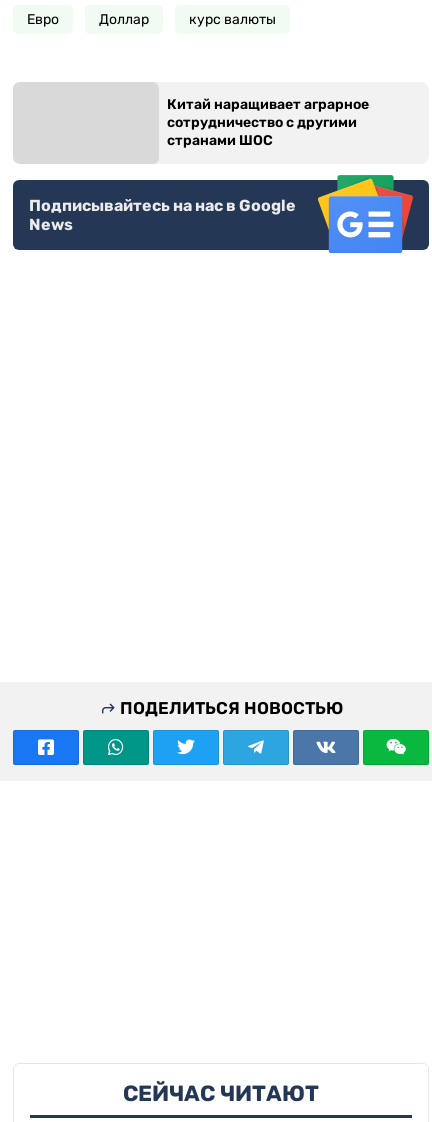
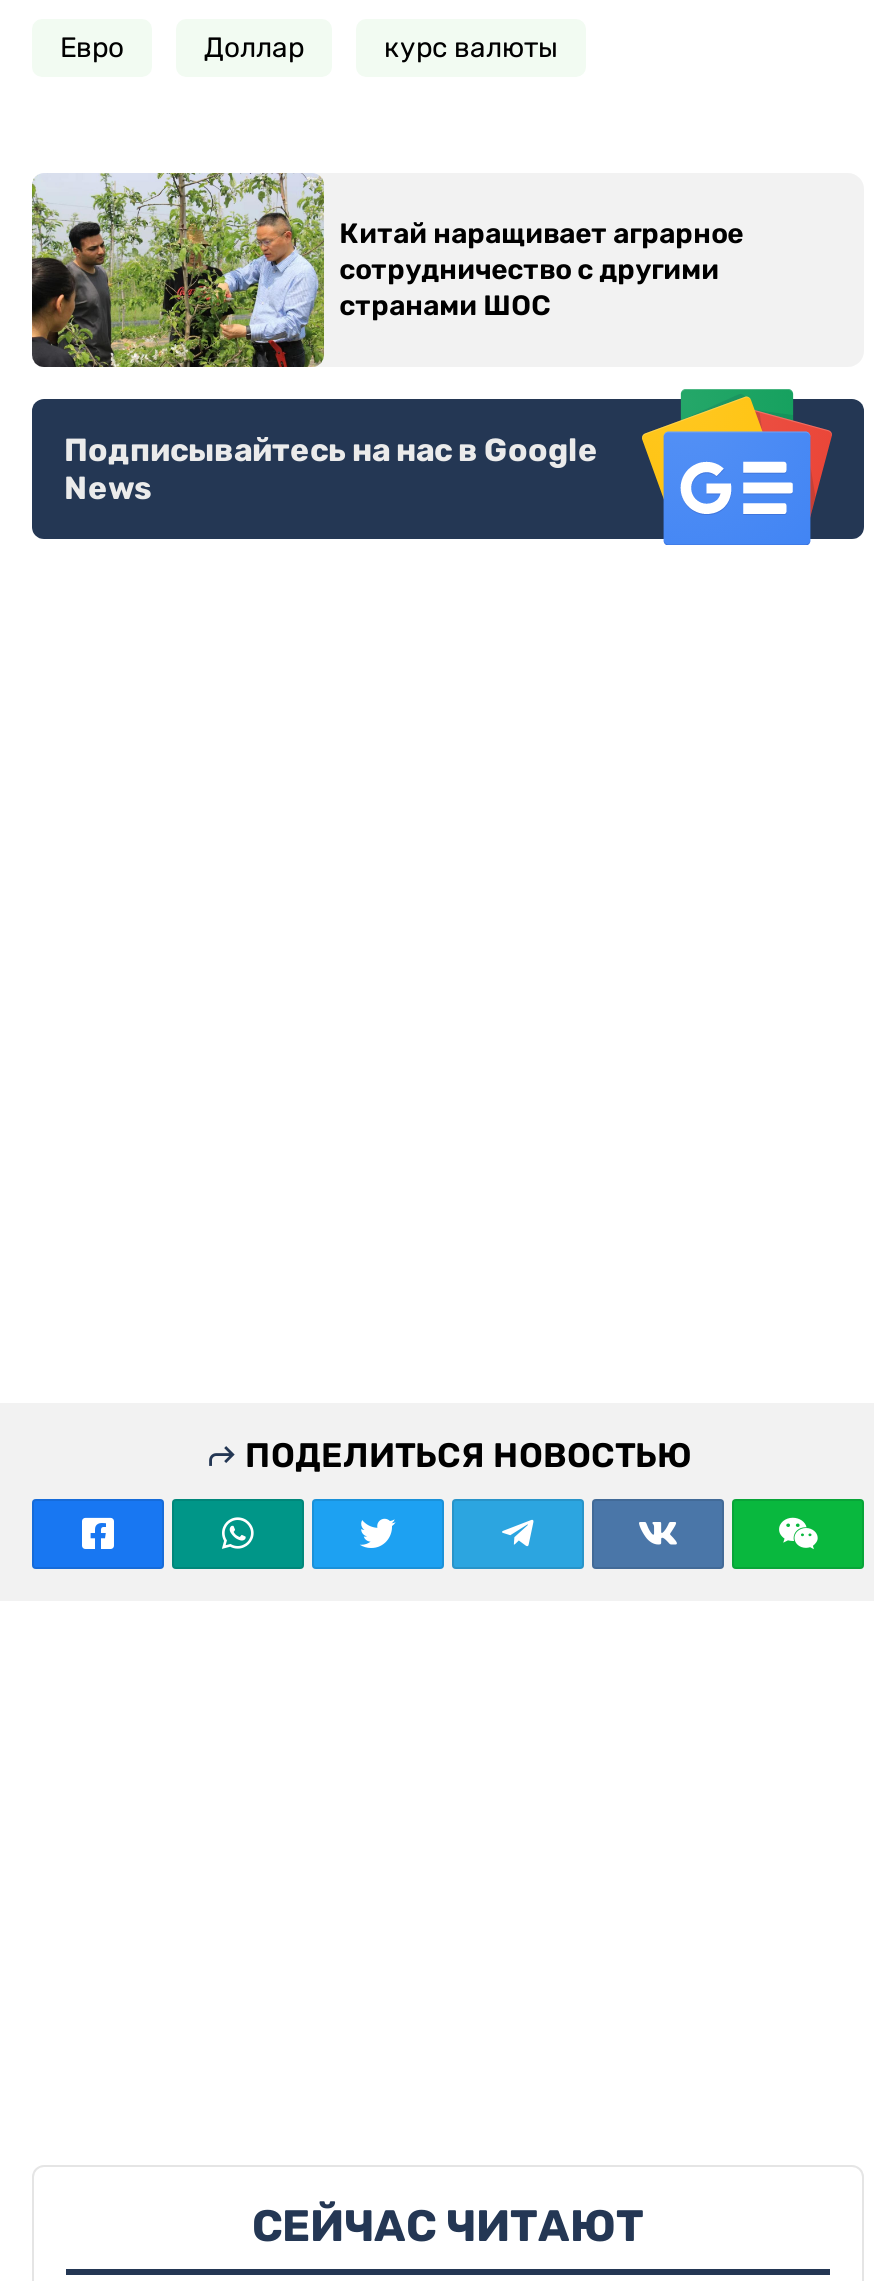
+ [image]
